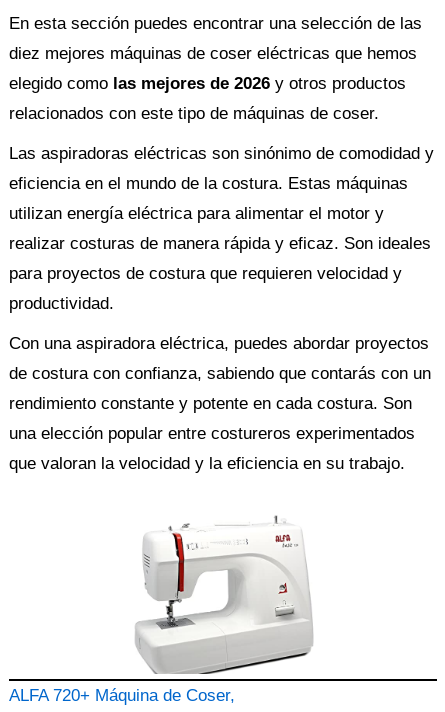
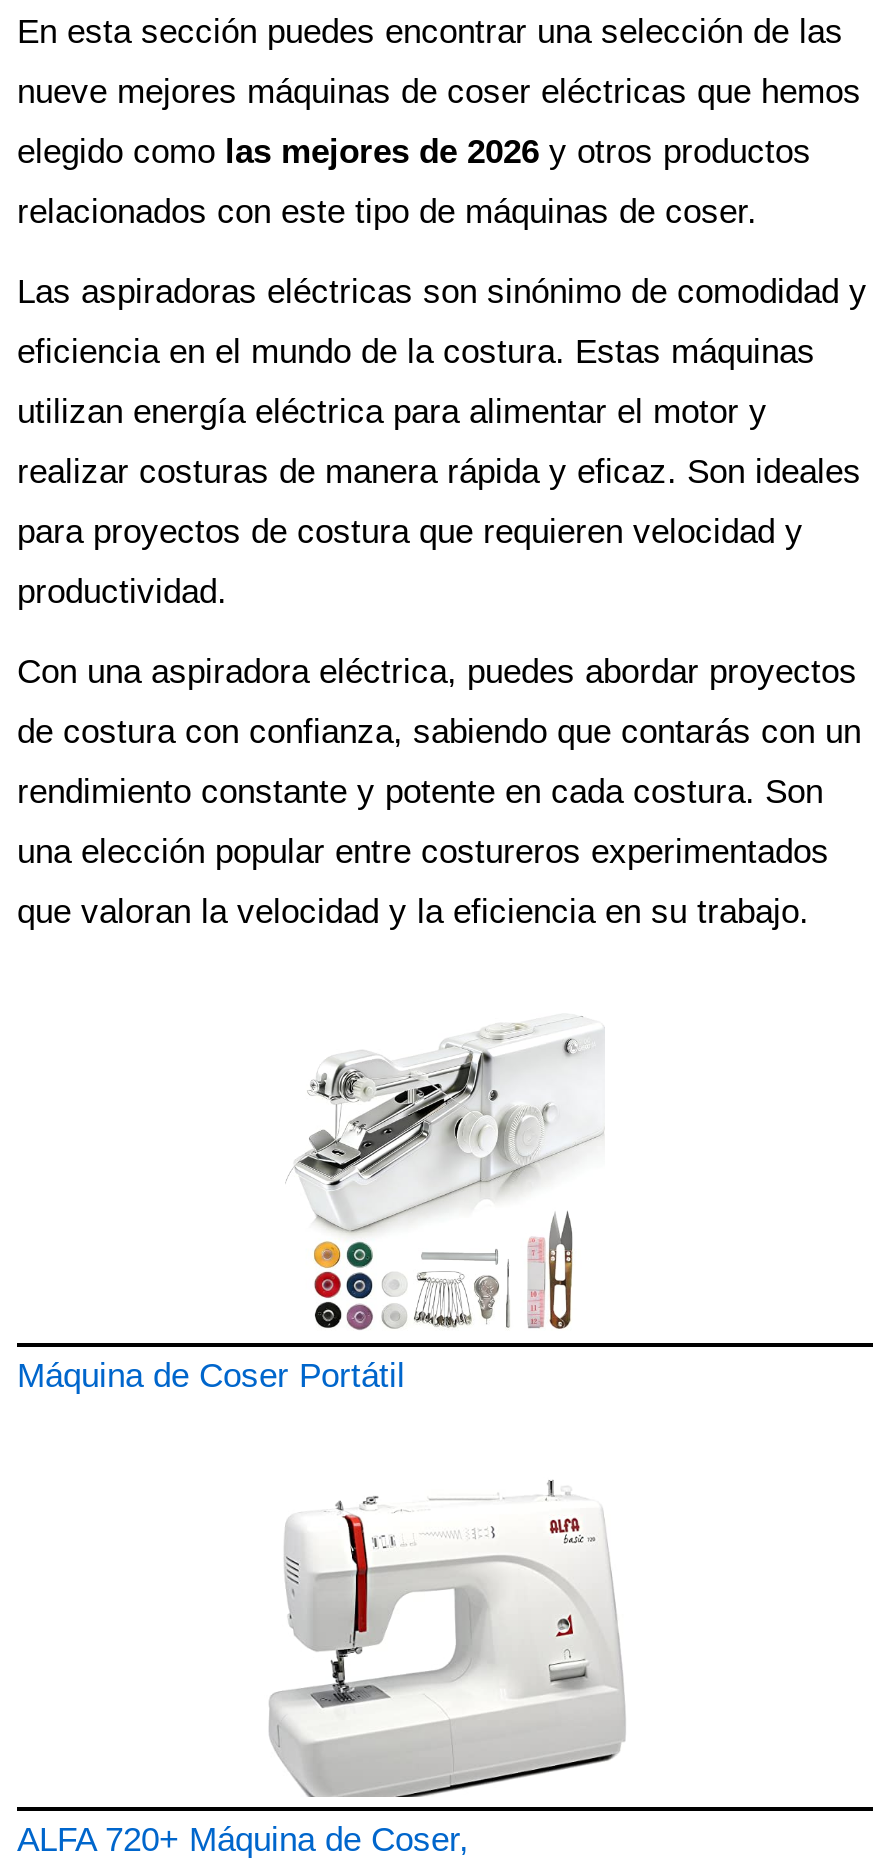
- diez mejores máquinas de coser eléctricas que hemos
+ nueve mejores máquinas de coser eléctricas que hemos

+ [image]
+ Máquina de Coser Portátil
